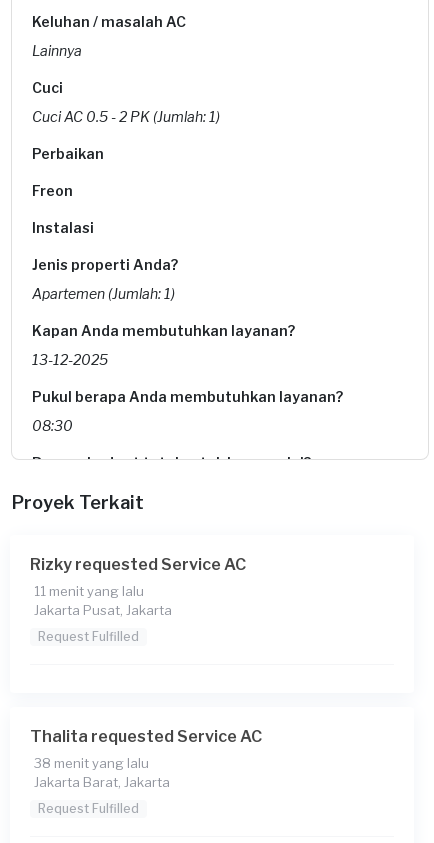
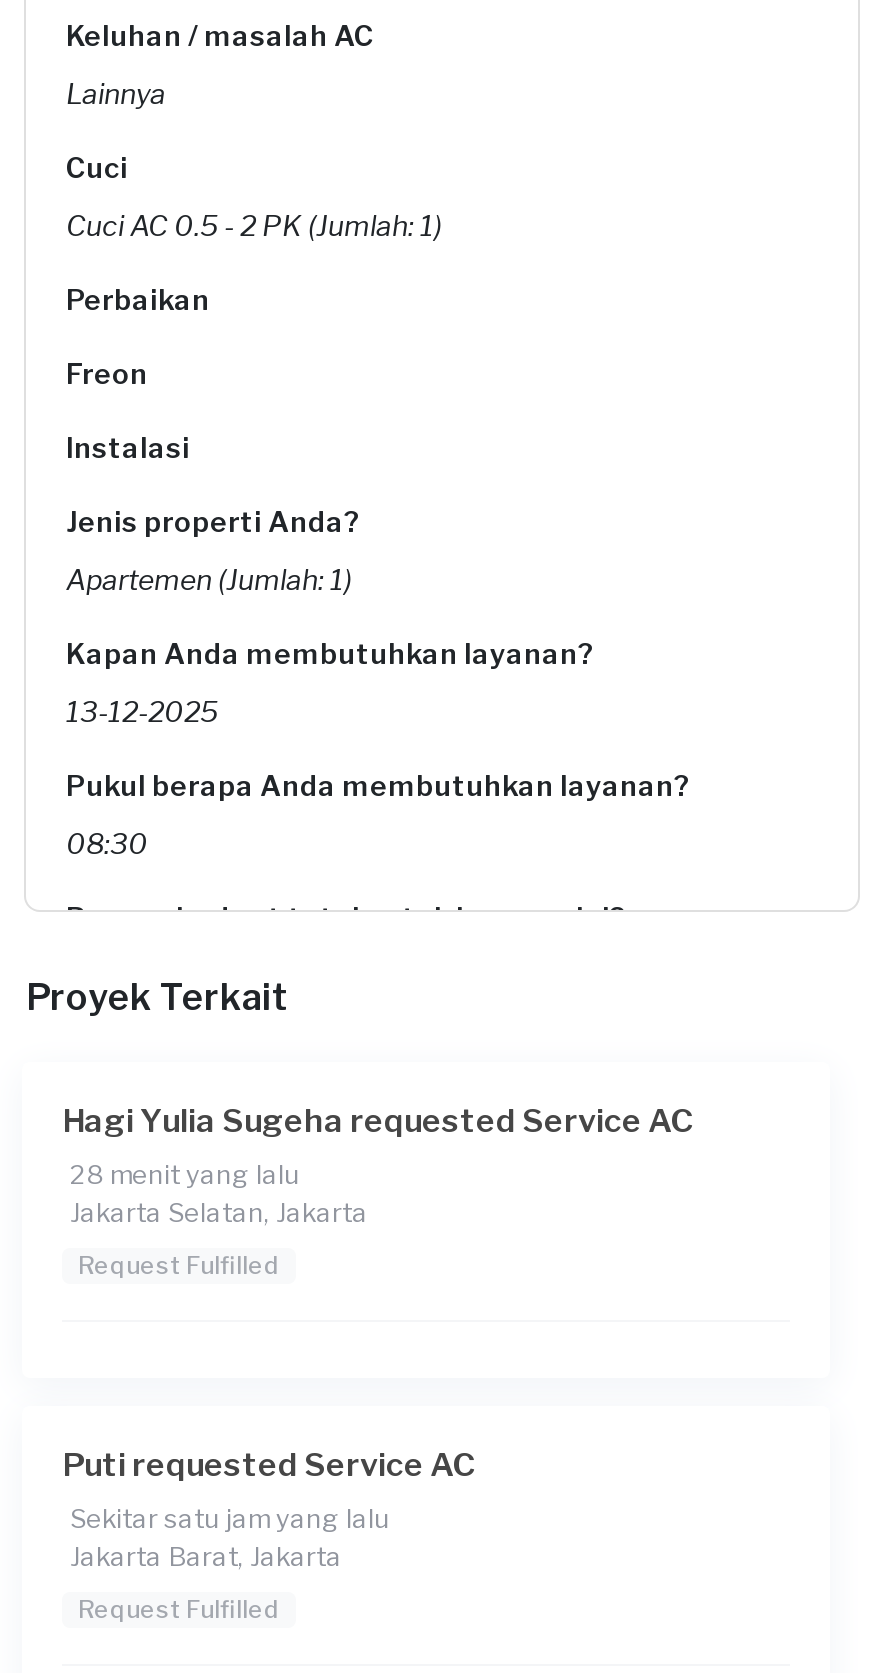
- Rizky requested Service AC
+ Hagi Yulia Sugeha requested Service AC

- 11 menit yang lalu
- Jakarta Pusat, Jakarta
+ 28 menit yang lalu
+ Jakarta Selatan, Jakarta

- Thalita requested Service AC
+ Puti requested Service AC

- 38 menit yang lalu
+ Sekitar satu jam yang lalu
